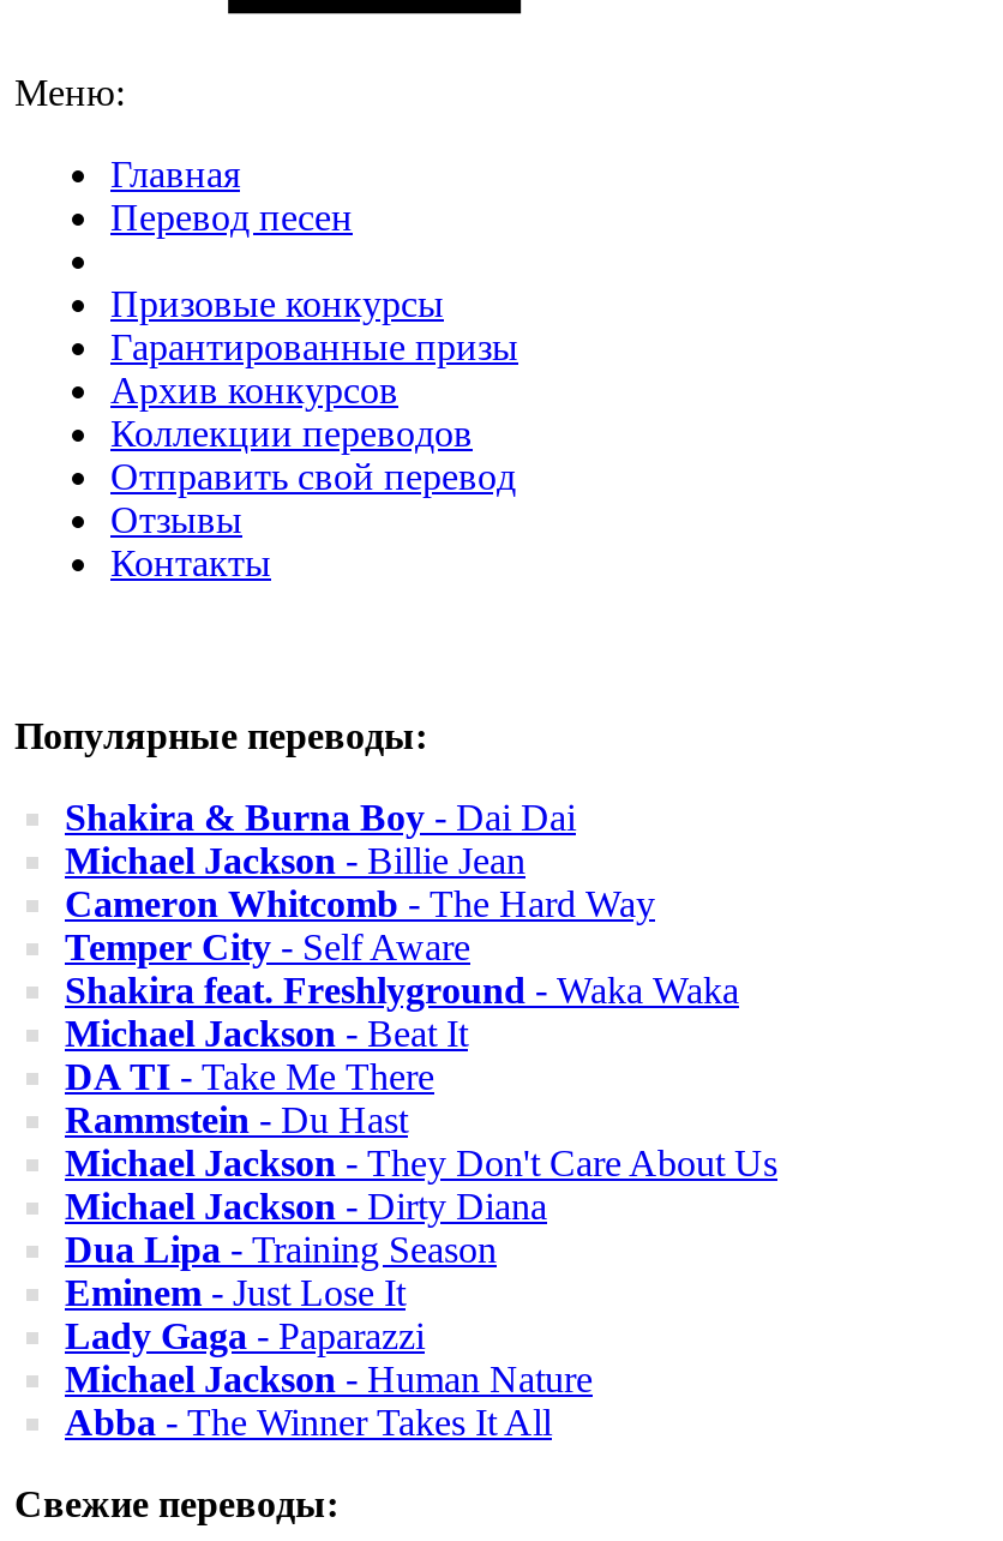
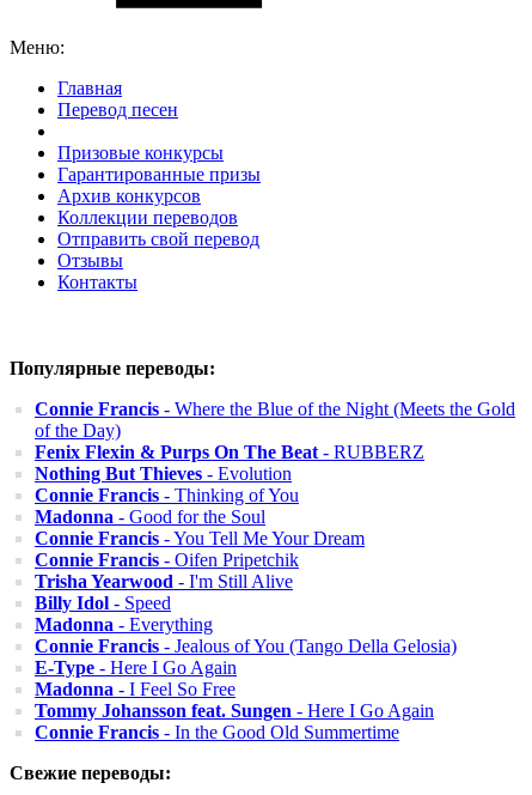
- Shakira & Burna Boy - Dai Dai
- Michael Jackson - Billie Jean
- Cameron Whitcomb - The Hard Way
- Temper City - Self Aware
- Shakira feat. Freshlyground - Waka Waka
- Michael Jackson - Beat It
- DA TI - Take Me There
- Rammstein - Du Hast
- Michael Jackson - They Don't Care About Us
- Michael Jackson - Dirty Diana
- Dua Lipa - Training Season
- Eminem - Just Lose It
- Lady Gaga - Paparazzi
- Michael Jackson - Human Nature
- Abba - The Winner Takes It All
+ Connie Francis - Where the Blue of the Night (Meets the Gold
+ of the Day)
+ Fenix Flexin & Purps On The Beat - RUBBERZ
+ Nothing But Thieves - Evolution
+ Connie Francis - Thinking of You
+ Madonna - Good for the Soul
+ Connie Francis - You Tell Me Your Dream
+ Connie Francis - Oifen Pripetchik
+ Trisha Yearwood - I'm Still Alive
+ Billy Idol - Speed
+ Madonna - Everything
+ Connie Francis - Jealous of You (Tango Della Gelosia)
+ E-Type - Here I Go Again
+ Madonna - I Feel So Free
+ Tommy Johansson feat. Sungen - Here I Go Again
+ Connie Francis - In the Good Old Summertime
